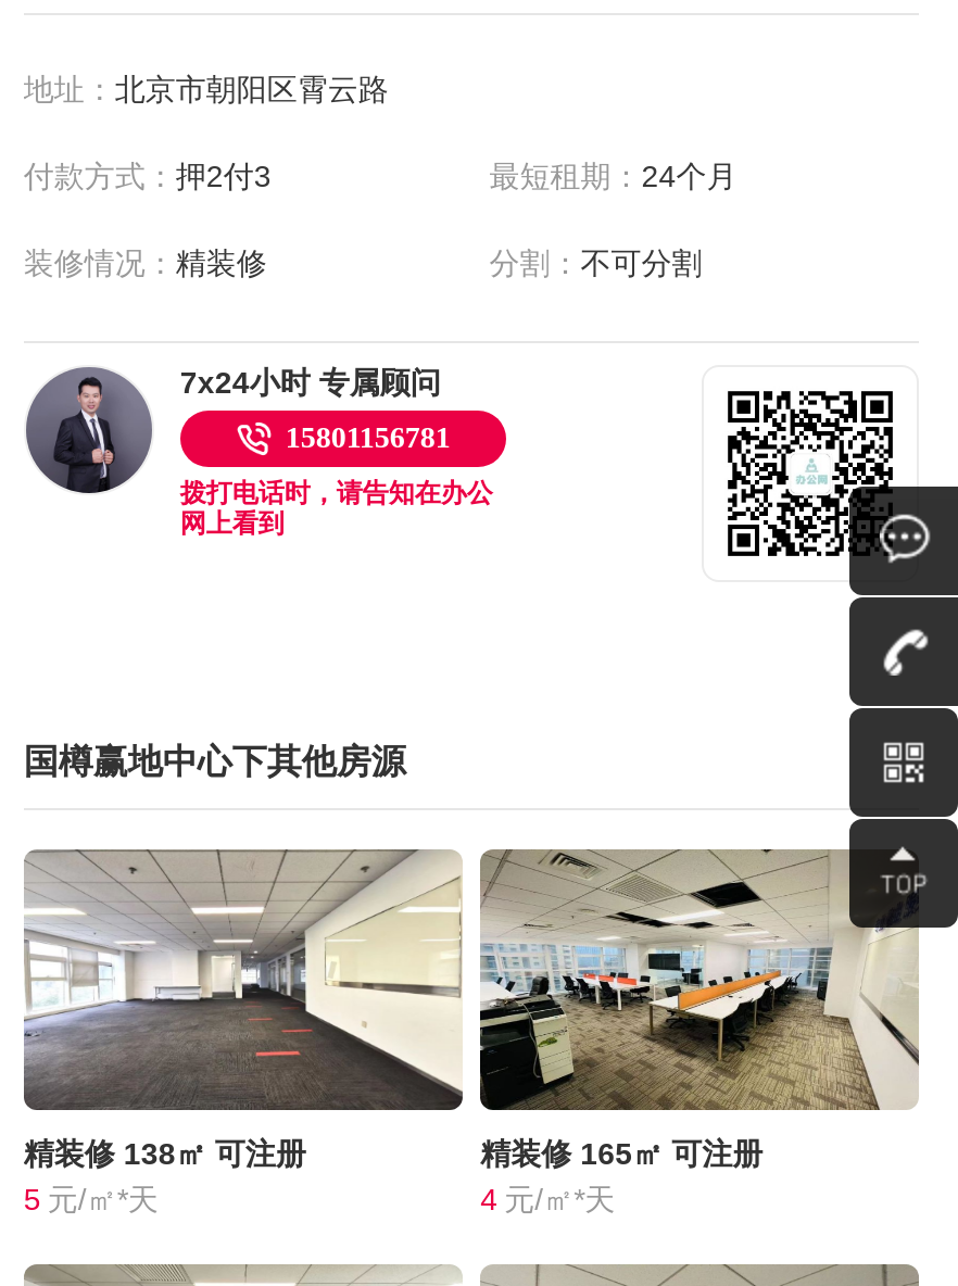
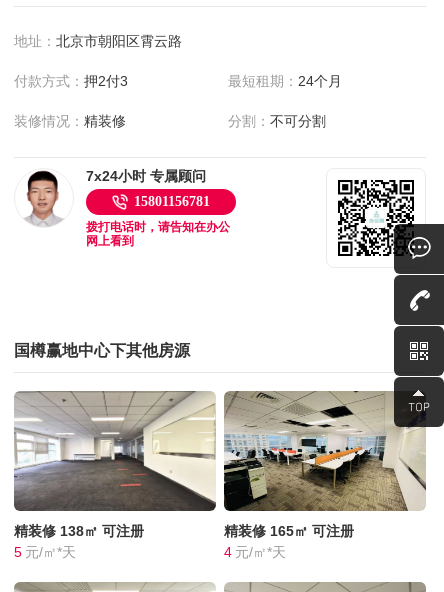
- [image]
+ [image]
